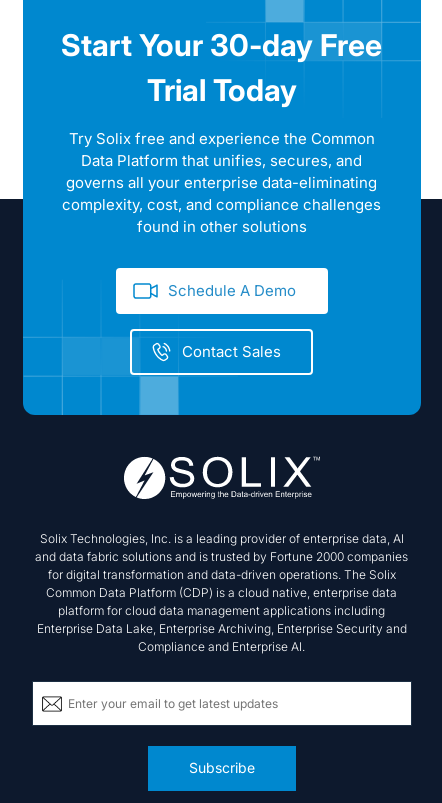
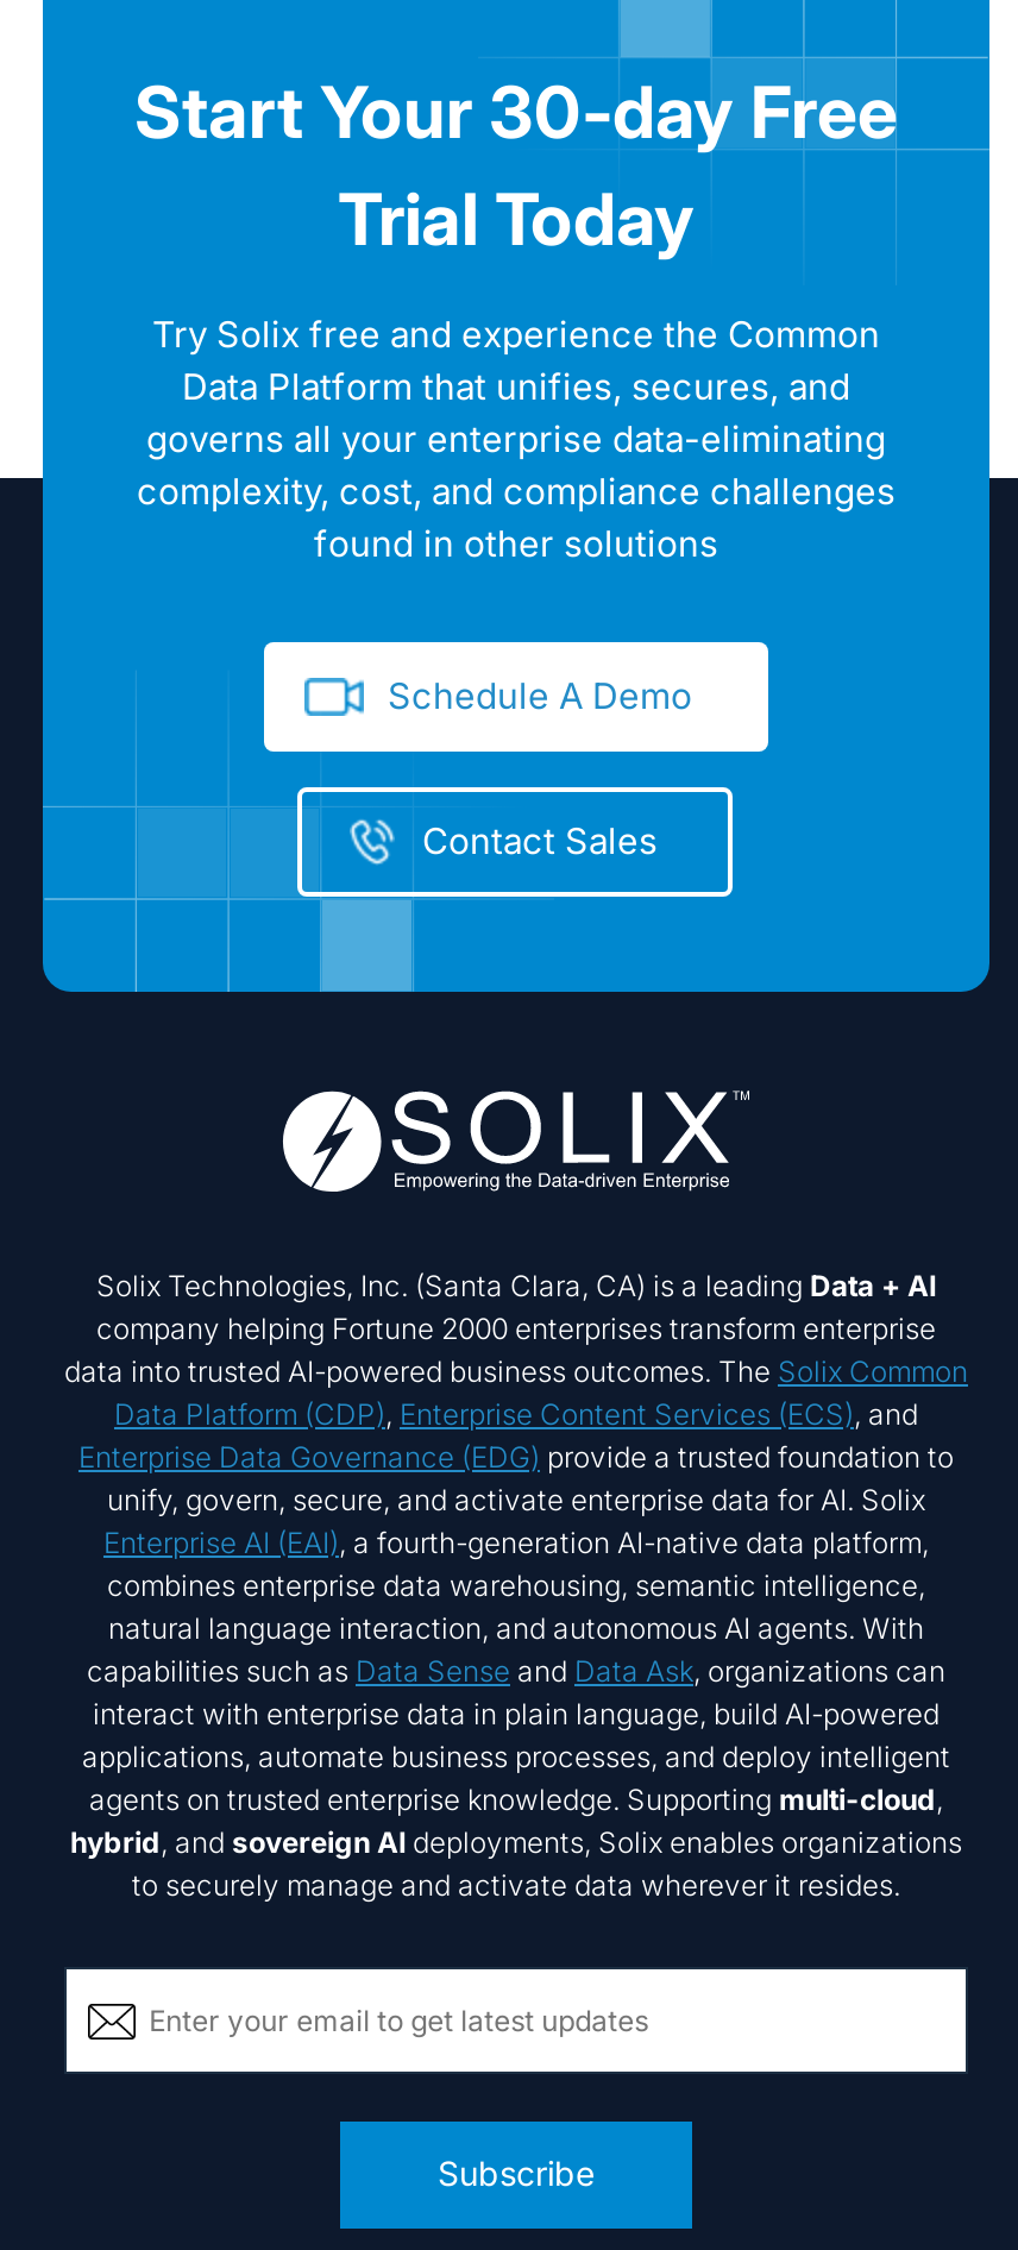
- Solix Technologies, Inc. is a leading provider of enterprise data, AI
- and data fabric solutions and is trusted by Fortune 2000 companies
- for digital transformation and data-driven operations. The Solix
- Common Data Platform (CDP) is a cloud native, enterprise data
- platform for cloud data management applications including
- Enterprise Data Lake, Enterprise Archiving, Enterprise Security and
- Compliance and Enterprise AI.
+ Solix Technologies, Inc. (Santa Clara, CA) is a leading Data + AI
+ company helping Fortune 2000 enterprises transform enterprise
+ data into trusted AI-powered business outcomes. The Solix Common
+ Data Platform (CDP), Enterprise Content Services (ECS), and
+ Enterprise Data Governance (EDG) provide a trusted foundation to
+ unify, govern, secure, and activate enterprise data for AI. Solix
+ Enterprise AI (EAI), a fourth-generation AI-native data platform,
+ combines enterprise data warehousing, semantic intelligence,
+ natural language interaction, and autonomous AI agents. With
+ capabilities such as Data Sense and Data Ask, organizations can
+ interact with enterprise data in plain language, build AI-powered
+ applications, automate business processes, and deploy intelligent
+ agents on trusted enterprise knowledge. Supporting multi-cloud,
+ hybrid, and sovereign AI deployments, Solix enables organizations
+ to securely manage and activate data wherever it resides.
